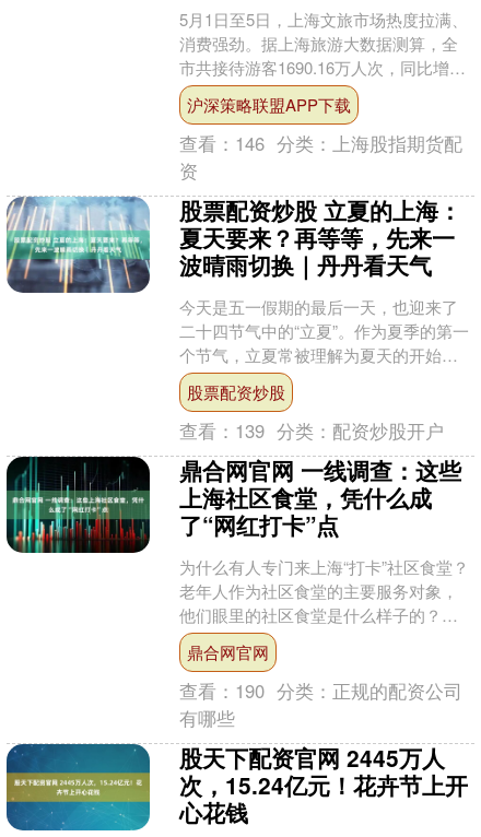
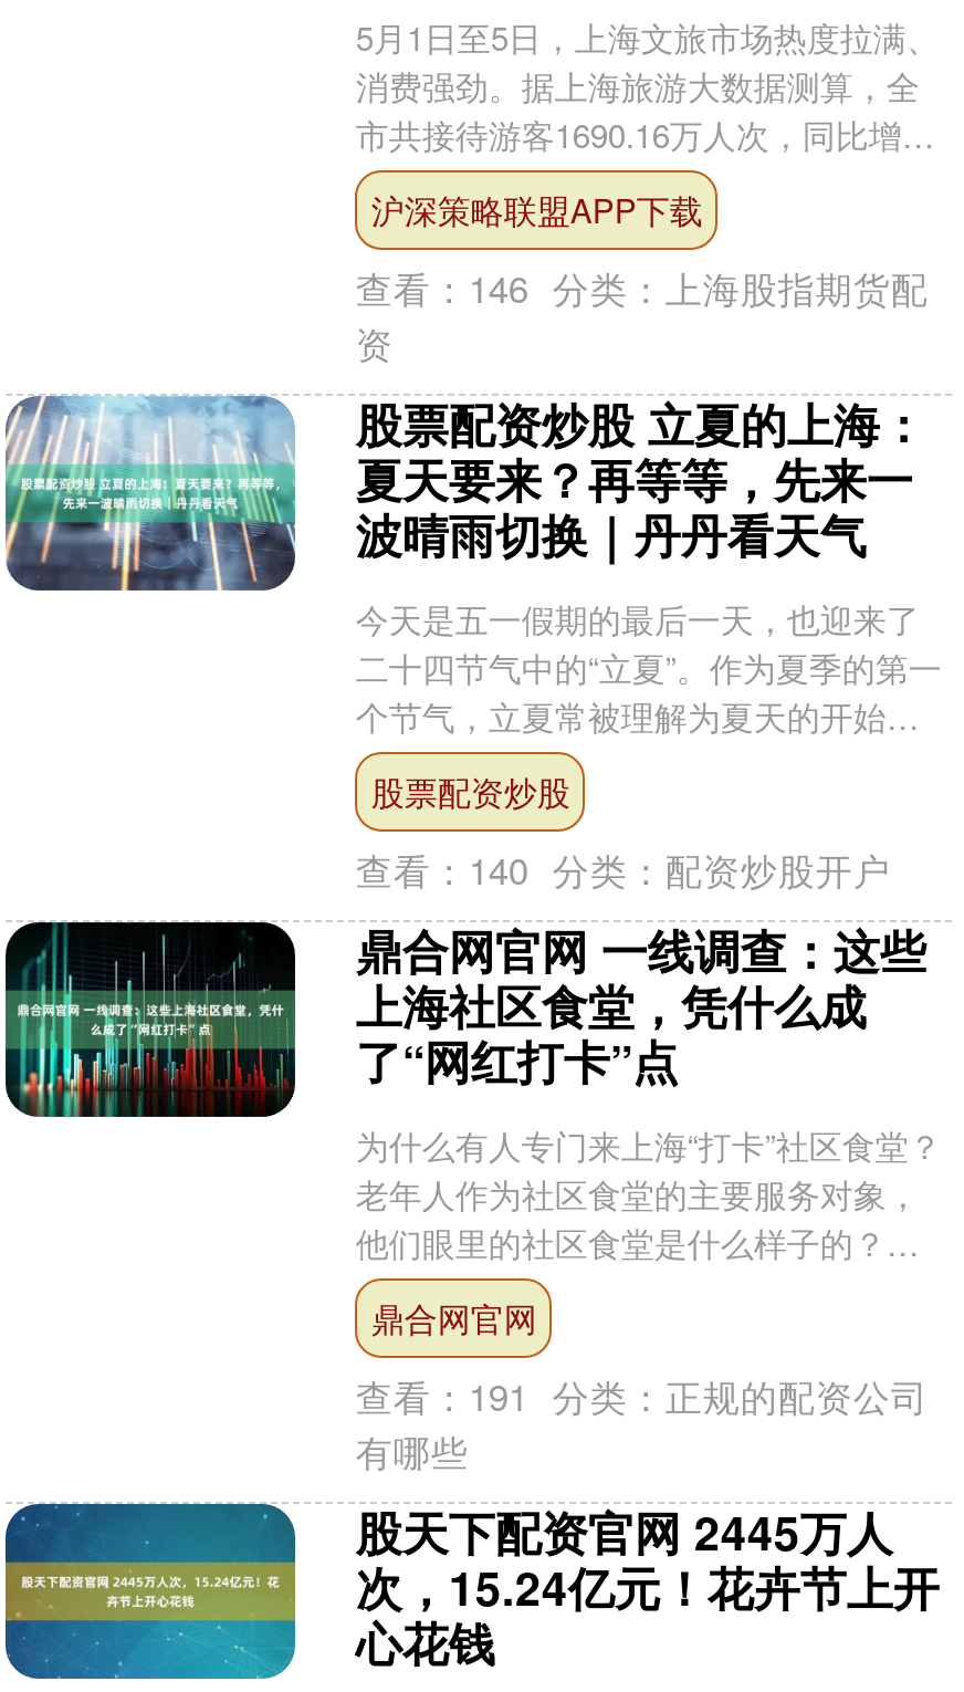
- 查看：139 分类：配资炒股开户
+ 查看：140 分类：配资炒股开户

- 查看：190 分类：正规的配资公司
+ 查看：191 分类：正规的配资公司
